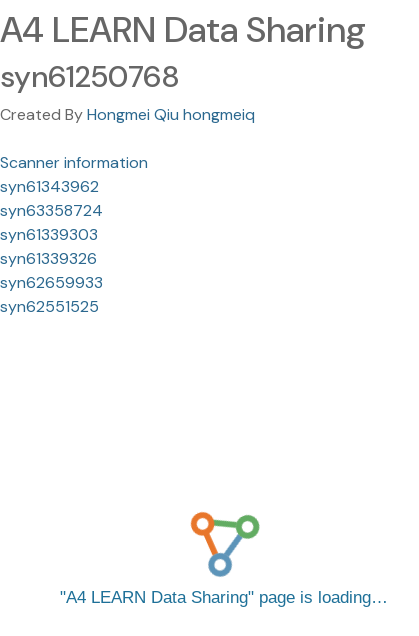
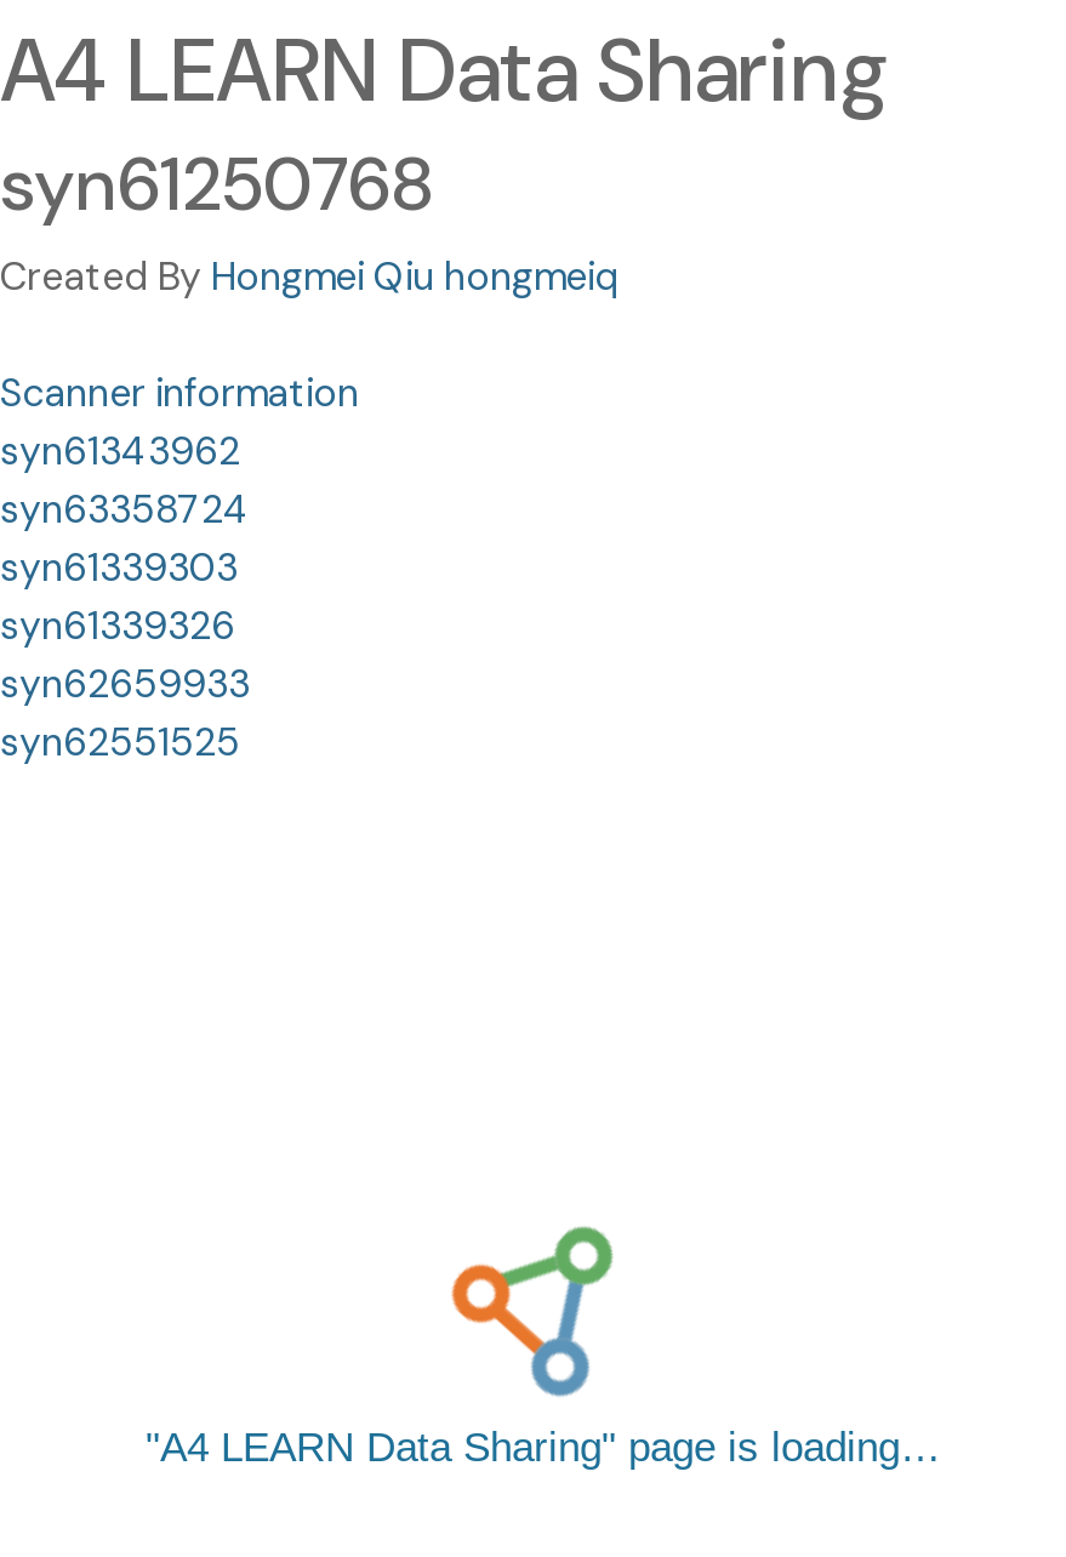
- [image]
+ [image]
